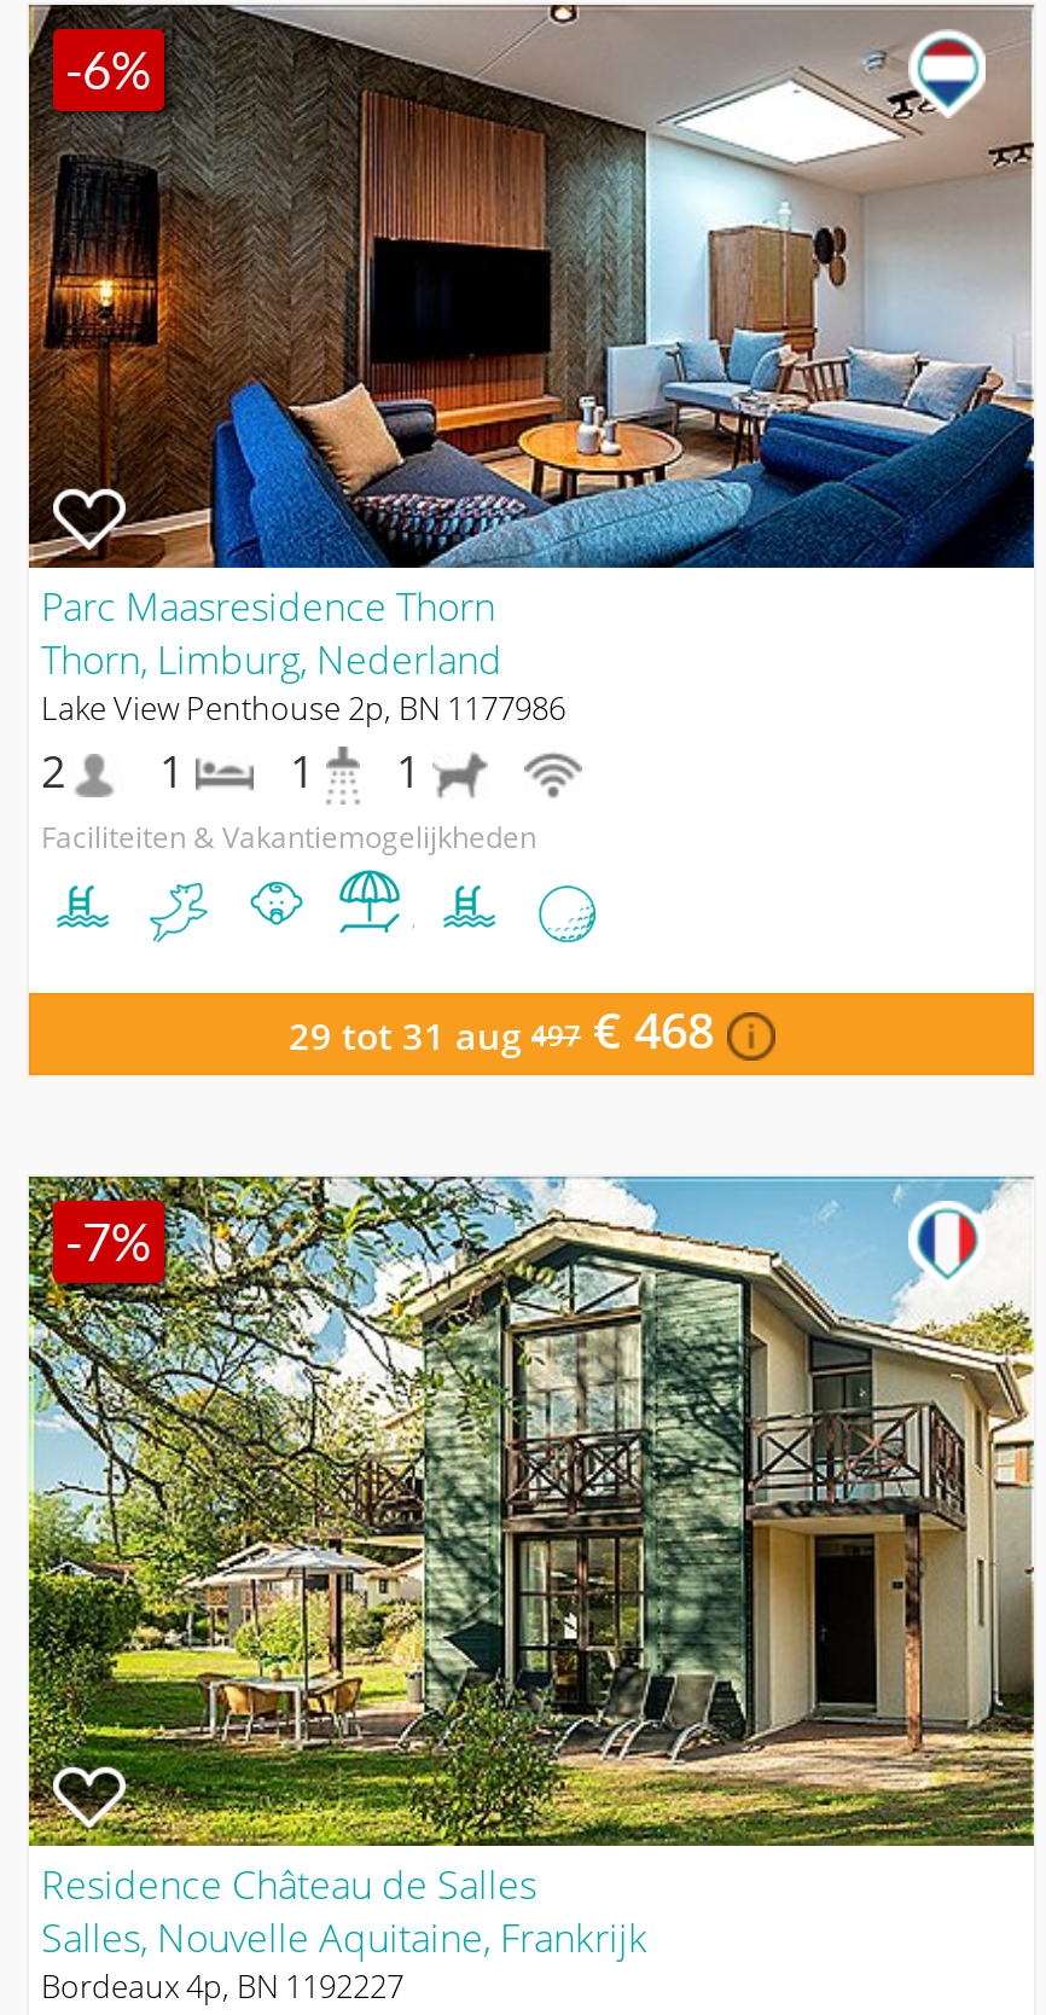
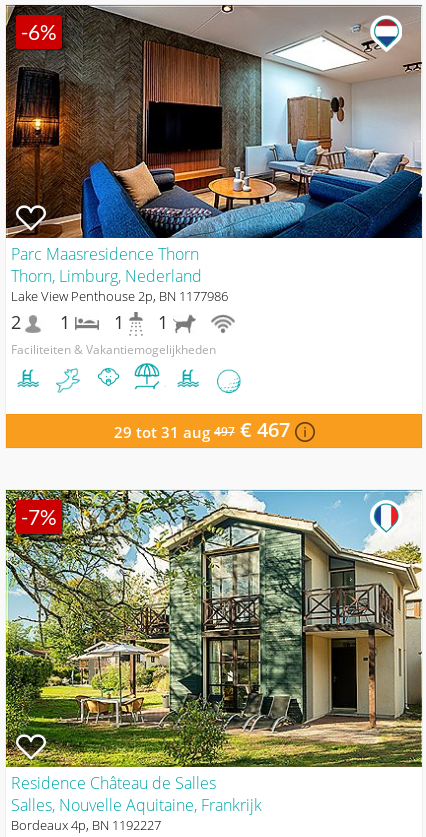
- 29 tot 31 aug497 € 468
+ 29 tot 31 aug497 € 467
